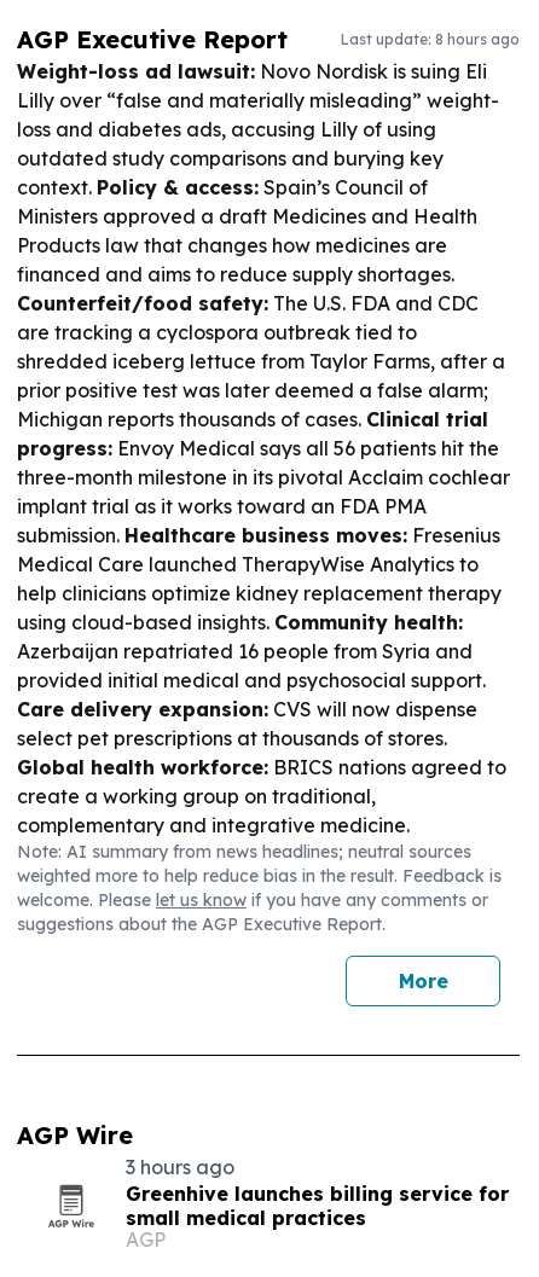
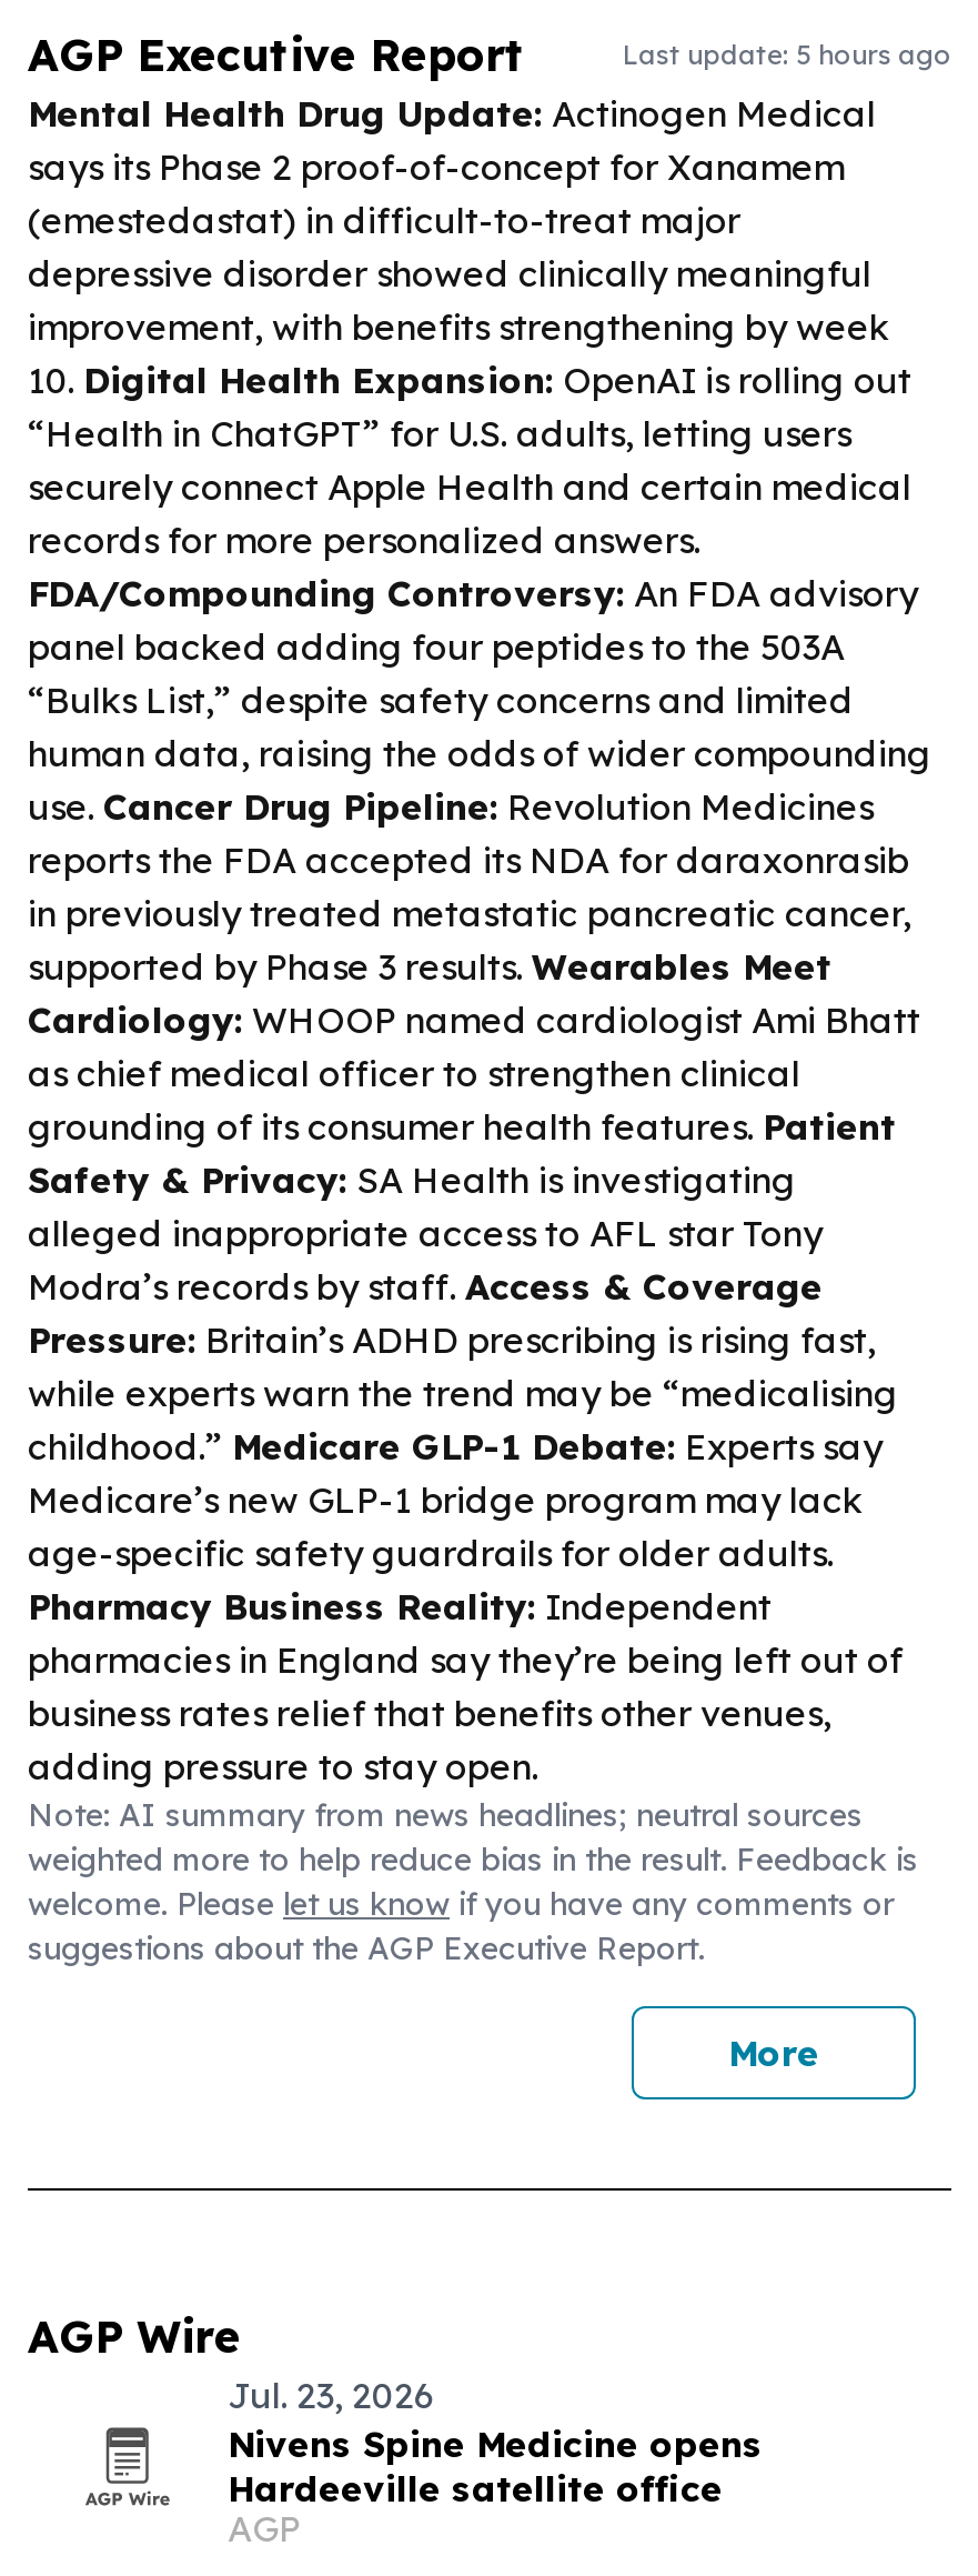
- Last update: 8 hours ago
- Weight-loss ad lawsuit: Novo Nordisk is suing Eli
- Lilly over “false and materially misleading” weight-
- loss and diabetes ads, accusing Lilly of using
- outdated study comparisons and burying key
- context. Policy & access: Spain’s Council of
- Ministers approved a draft Medicines and Health
- Products law that changes how medicines are
- financed and aims to reduce supply shortages.
- Counterfeit/food safety: The U.S. FDA and CDC
- are tracking a cyclospora outbreak tied to
- shredded iceberg lettuce from Taylor Farms, after a
- prior positive test was later deemed a false alarm;
- Michigan reports thousands of cases. Clinical trial
- progress: Envoy Medical says all 56 patients hit the
- three-month milestone in its pivotal Acclaim cochlear
- implant trial as it works toward an FDA PMA
- submission. Healthcare business moves: Fresenius
- Medical Care launched TherapyWise Analytics to
- help clinicians optimize kidney replacement therapy
- using cloud-based insights. Community health:
- Azerbaijan repatriated 16 people from Syria and
- provided initial medical and psychosocial support.
- Care delivery expansion: CVS will now dispense
- select pet prescriptions at thousands of stores.
- Global health workforce: BRICS nations agreed to
- create a working group on traditional,
- complementary and integrative medicine.
+ Last update: 5 hours ago
+ Mental Health Drug Update: Actinogen Medical
+ says its Phase 2 proof-of-concept for Xanamem
+ (emestedastat) in difficult-to-treat major
+ depressive disorder showed clinically meaningful
+ improvement, with benefits strengthening by week
+ 10. Digital Health Expansion: OpenAI is rolling out
+ “Health in ChatGPT” for U.S. adults, letting users
+ securely connect Apple Health and certain medical
+ records for more personalized answers.
+ FDA/Compounding Controversy: An FDA advisory
+ panel backed adding four peptides to the 503A
+ “Bulks List,” despite safety concerns and limited
+ human data, raising the odds of wider compounding
+ use. Cancer Drug Pipeline: Revolution Medicines
+ reports the FDA accepted its NDA for daraxonrasib
+ in previously treated metastatic pancreatic cancer,
+ supported by Phase 3 results. Wearables Meet
+ Cardiology: WHOOP named cardiologist Ami Bhatt
+ as chief medical officer to strengthen clinical
+ grounding of its consumer health features. Patient
+ Safety & Privacy: SA Health is investigating
+ alleged inappropriate access to AFL star Tony
+ Modra’s records by staff. Access & Coverage
+ Pressure: Britain’s ADHD prescribing is rising fast,
+ while experts warn the trend may be “medicalising
+ childhood.” Medicare GLP-1 Debate: Experts say
+ Medicare’s new GLP-1 bridge program may lack
+ age-specific safety guardrails for older adults.
+ Pharmacy Business Reality: Independent
+ pharmacies in England say they’re being left out of
+ business rates relief that benefits other venues,
+ adding pressure to stay open.

- 3 hours ago
- Greenhive launches billing service for
- small medical practices
+ Jul. 23, 2026
+ Nivens Spine Medicine opens
+ Hardeeville satellite office
